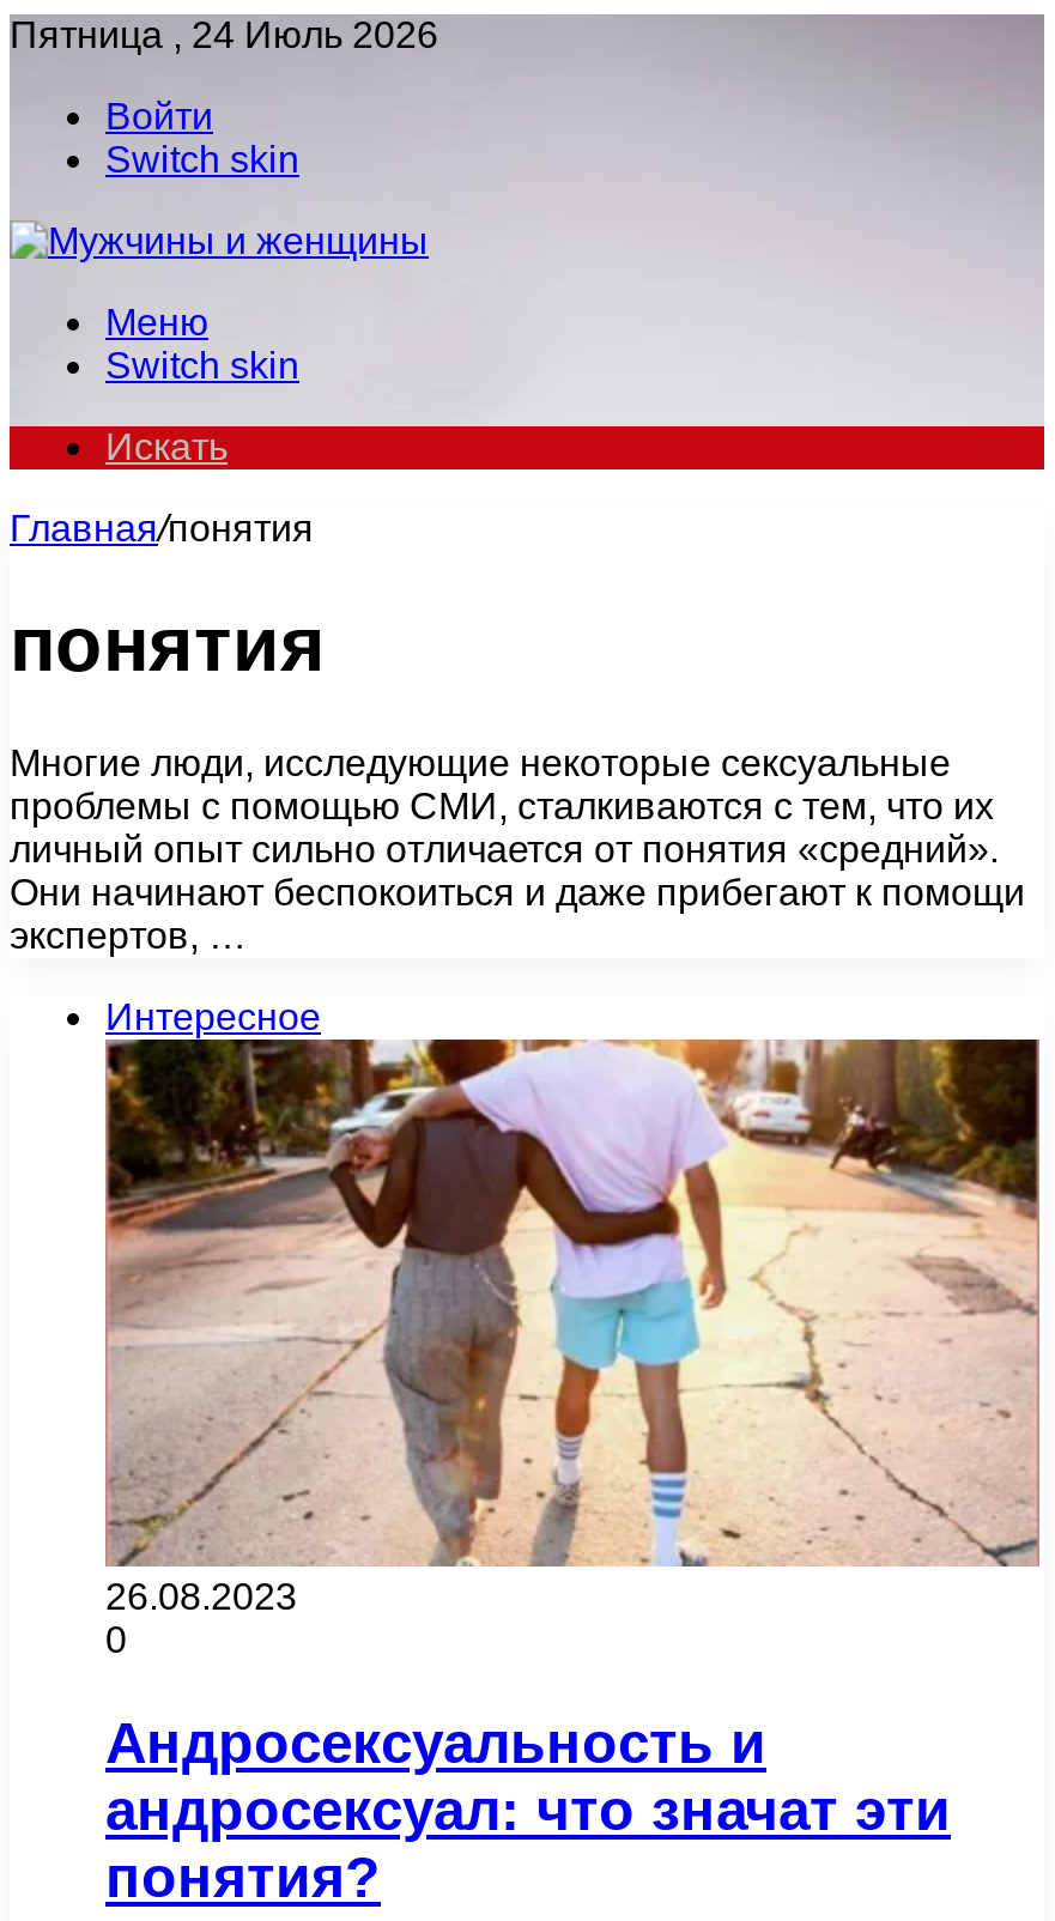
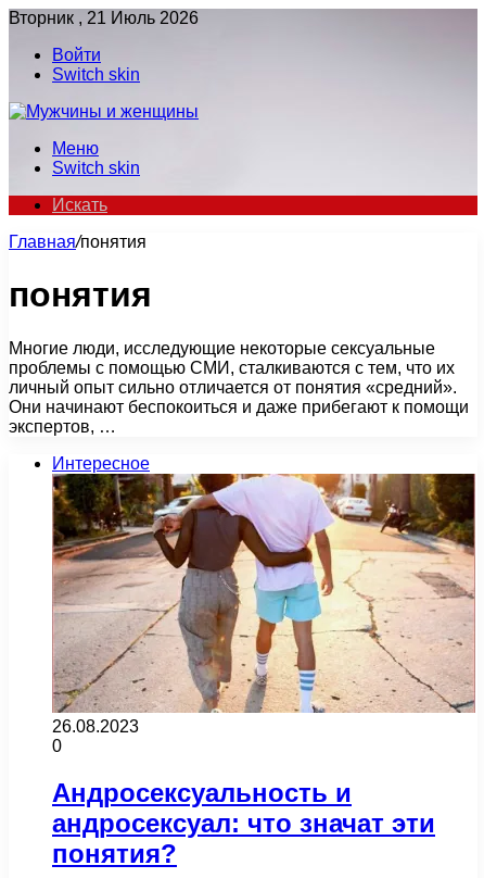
- Пятница , 24 Июль 2026
+ Вторник , 21 Июль 2026
